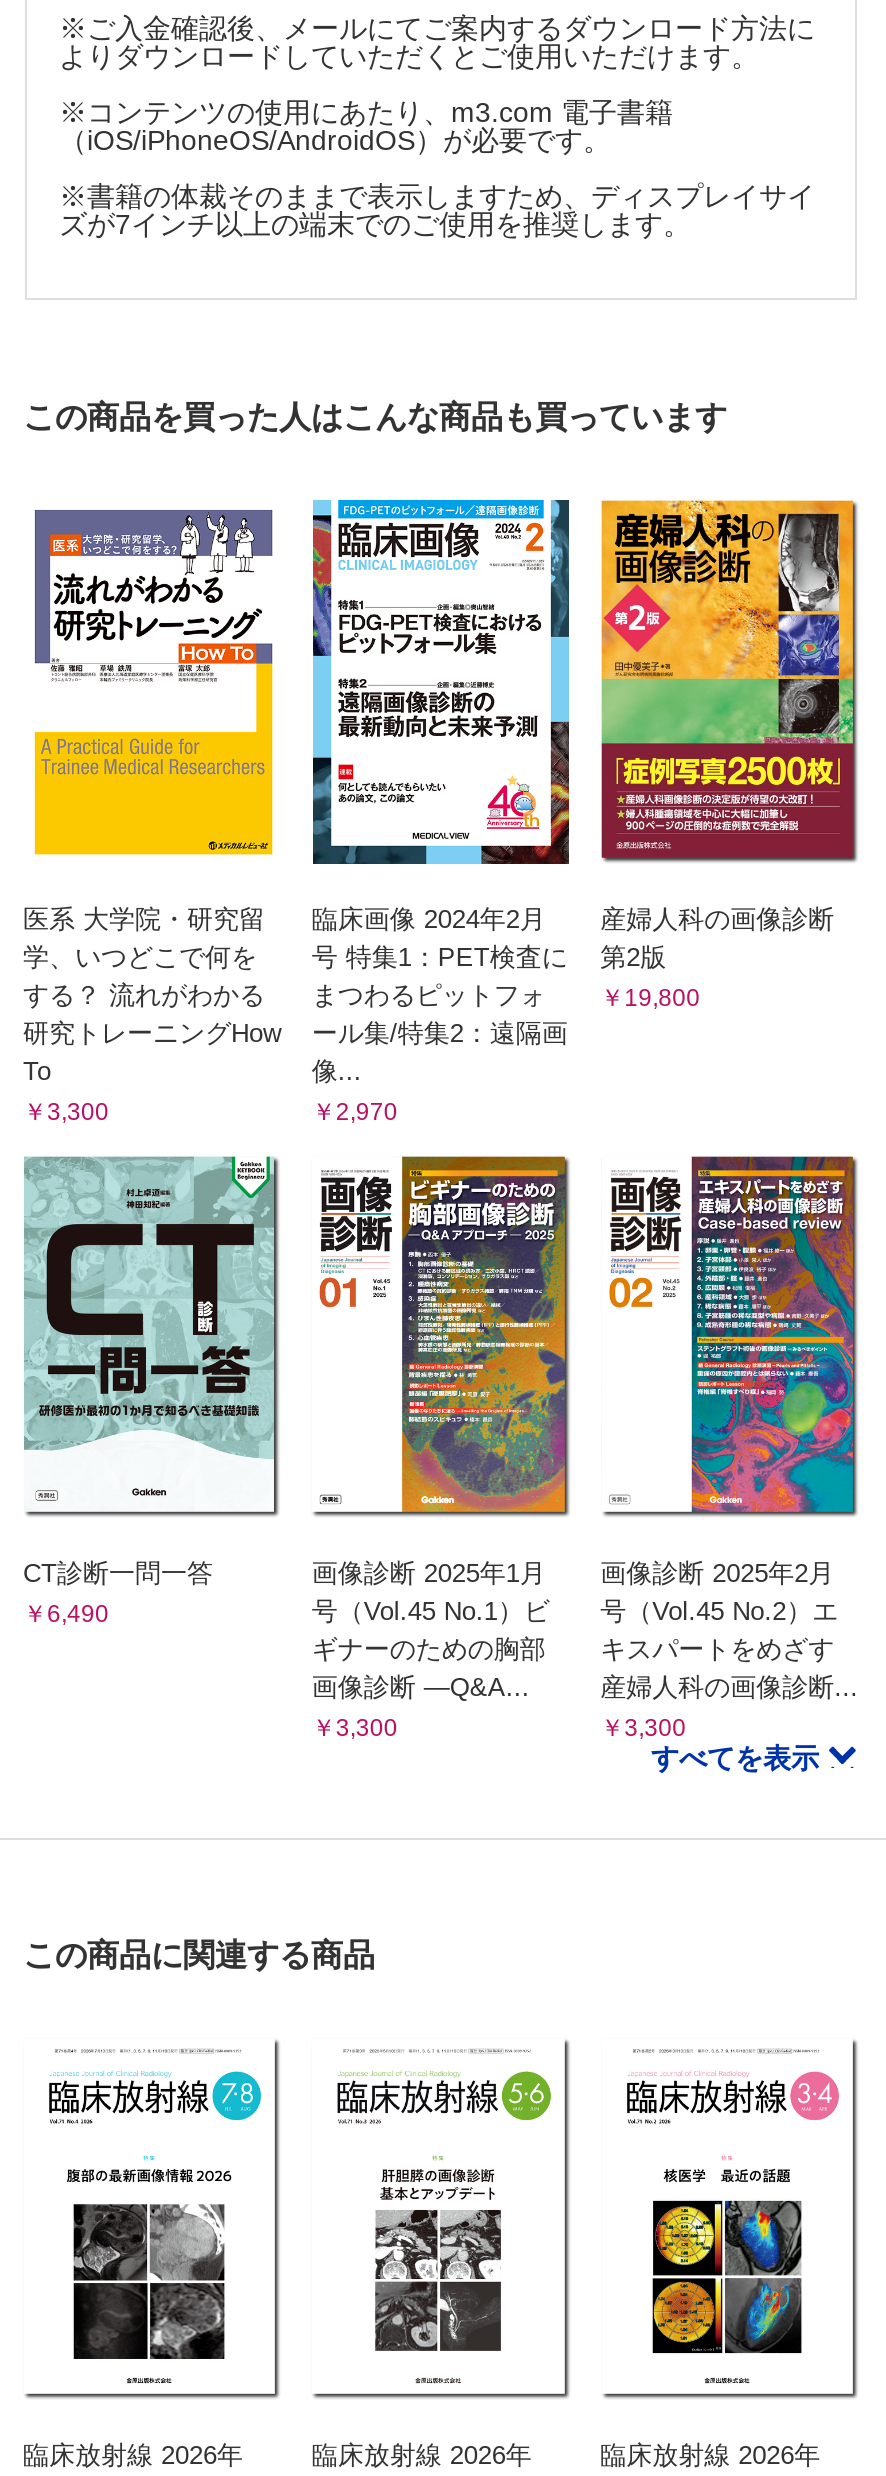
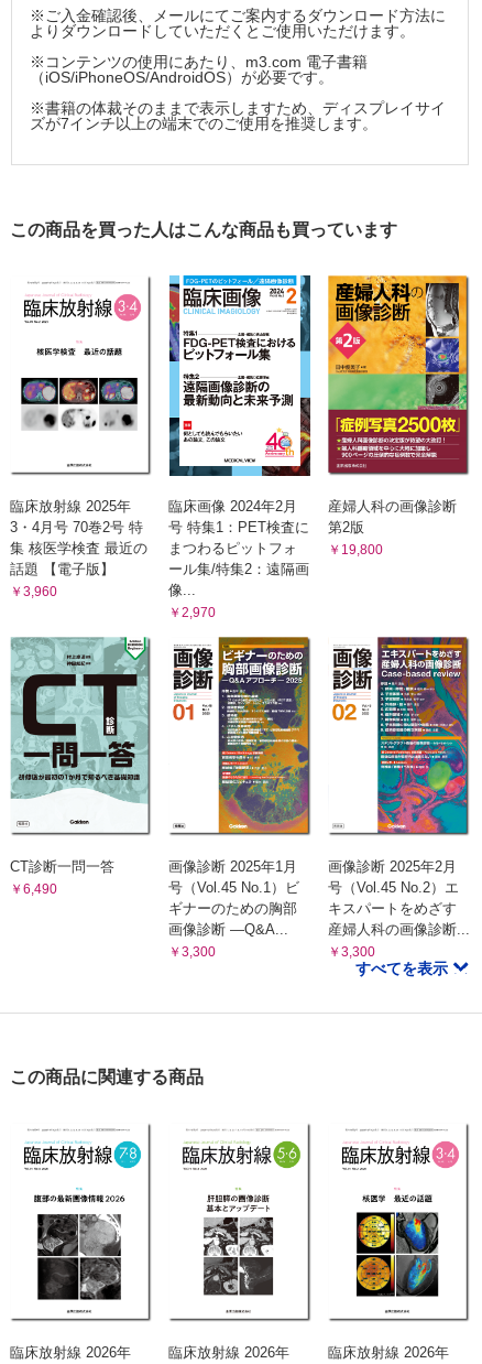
- [image]
- 医系 大学院・研究留
- 学、いつどこで何を
- する？ 流れがわかる
- 研究トレーニングHow
- To
- ￥3,300
+ [image]
+ 臨床放射線 2025年
+ 3・4月号 70巻2号 特
+ 集 核医学検査 最近の
+ 話題 【電子版】
+ ￥3,960
